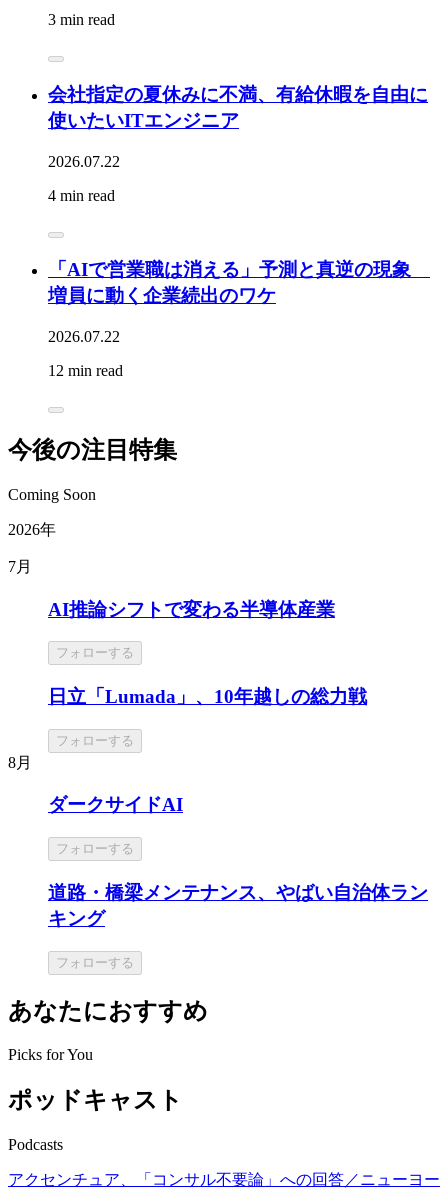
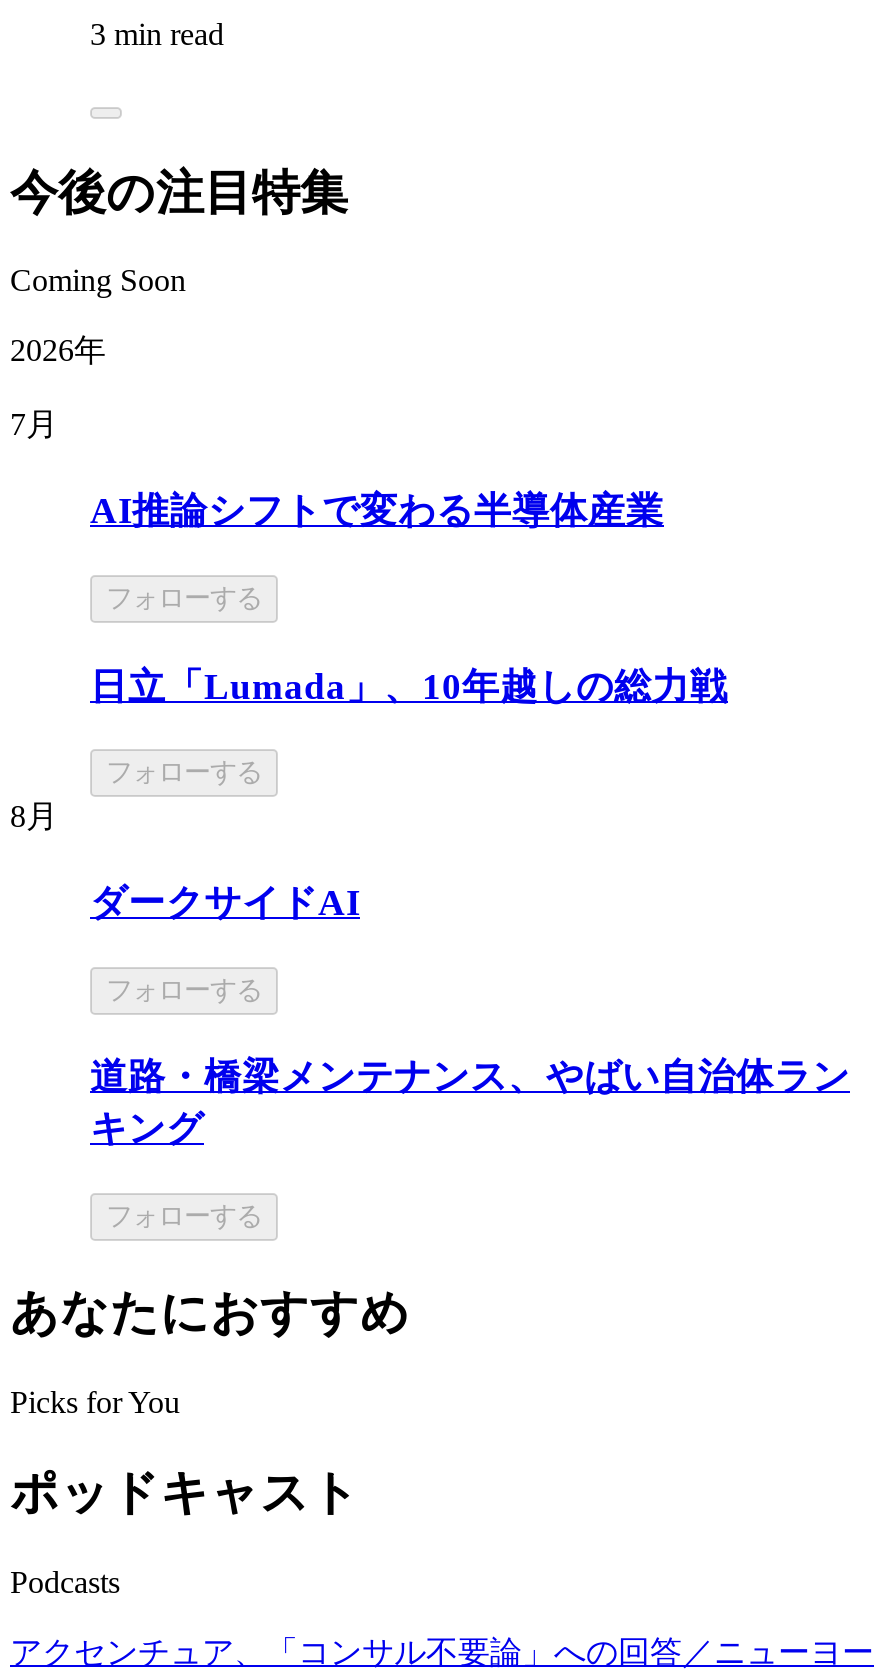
- 会社指定の夏休みに不満、有給休暇を自由に
- 使いたいITエンジニア
- 2026.07.22
- 4 min read

- 「AIで営業職は消える」予測と真逆の現象
- 増員に動く企業続出のワケ
- 2026.07.22
- 12 min read
